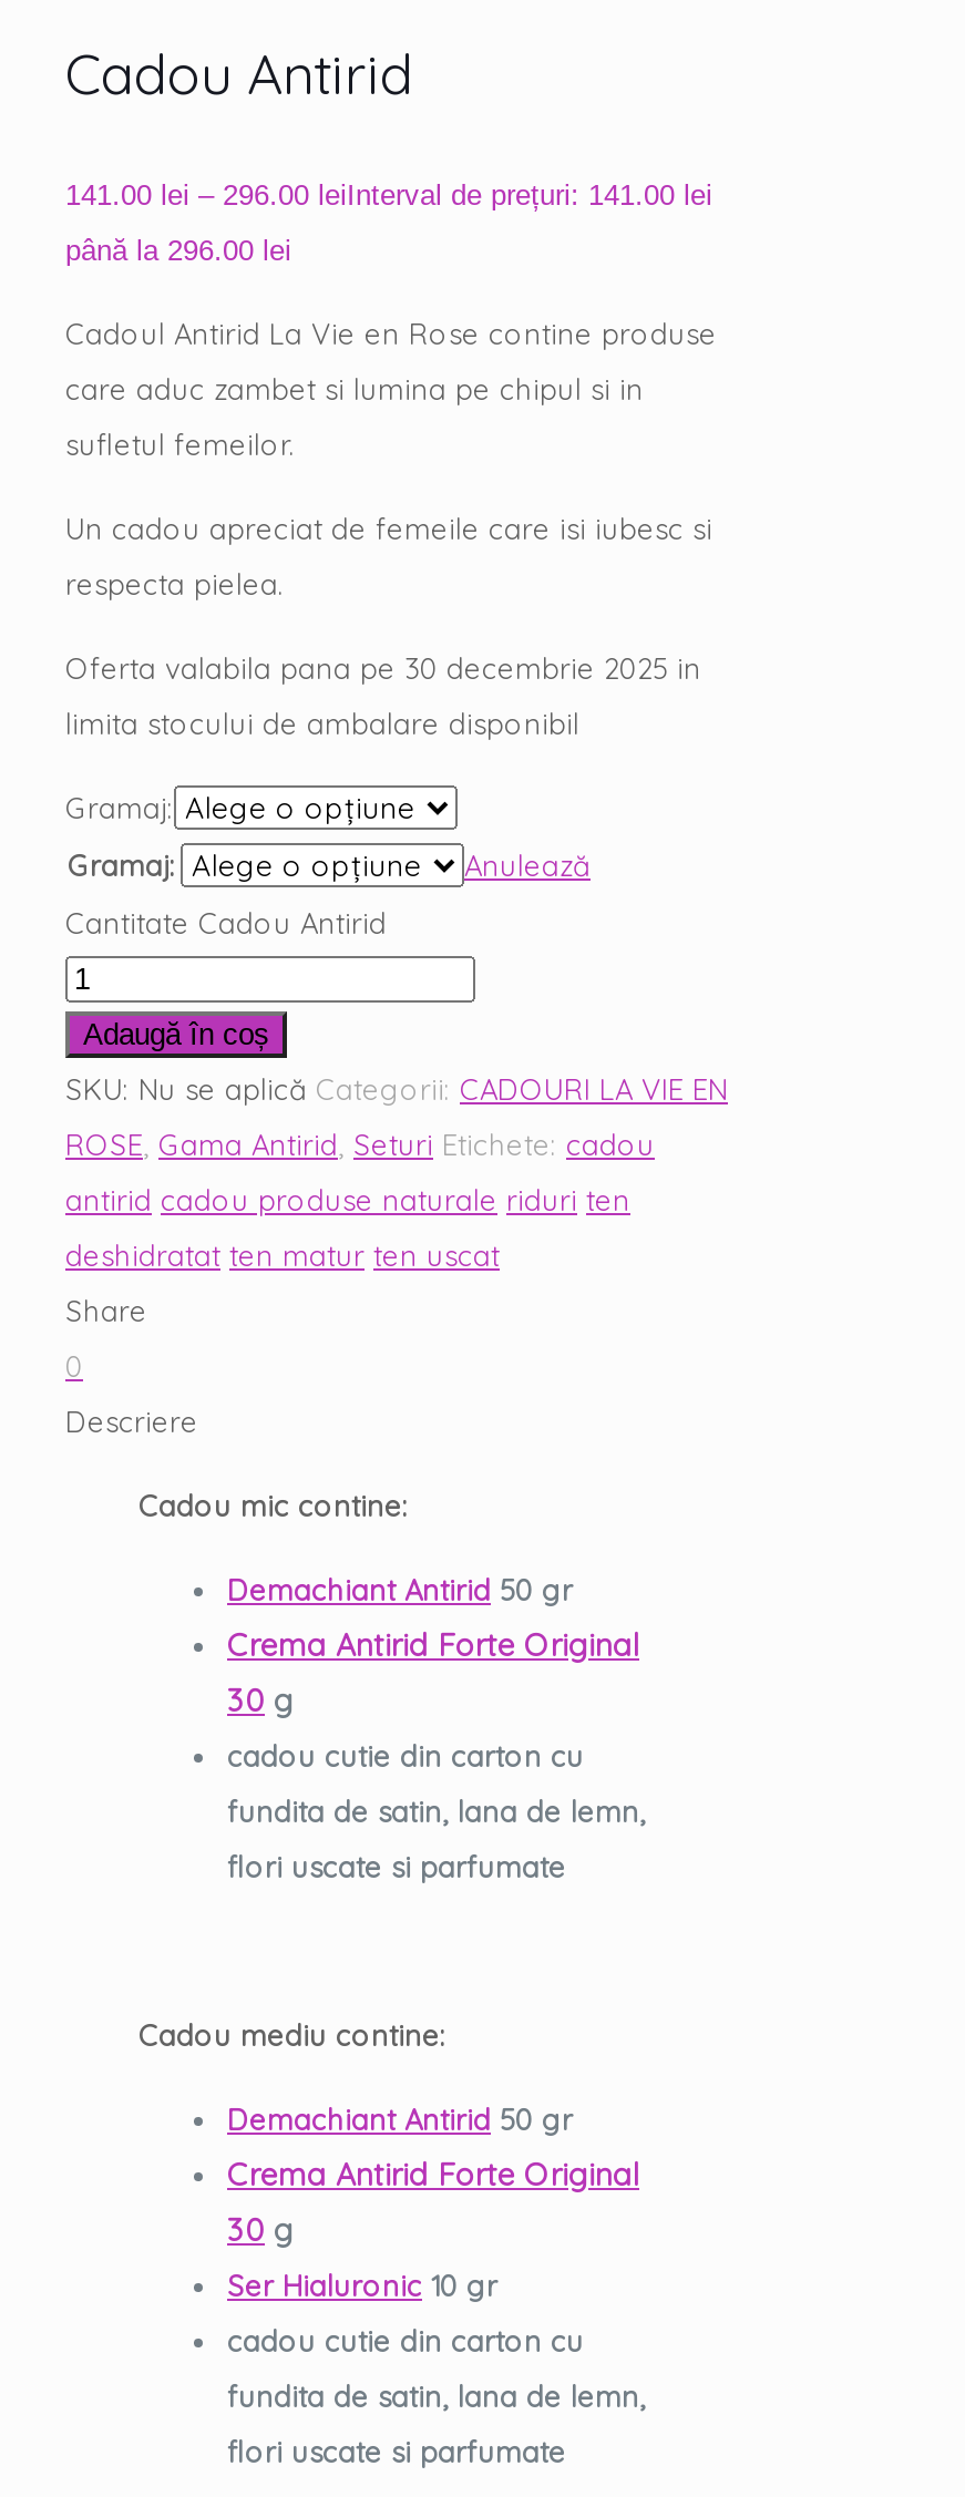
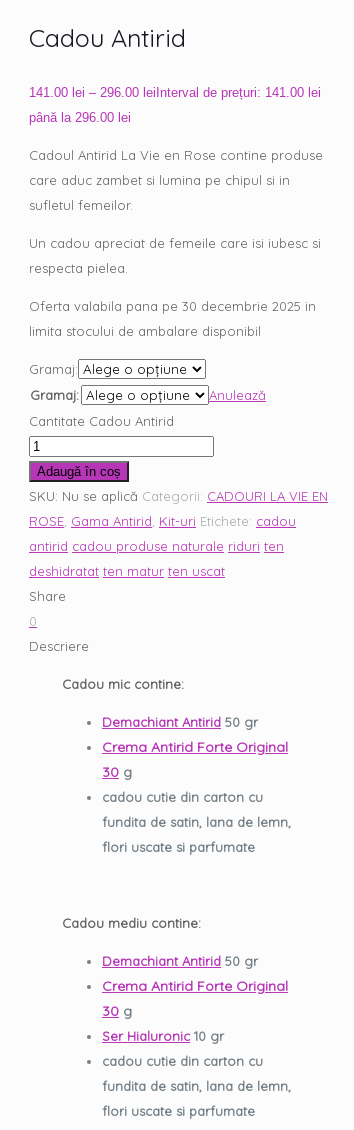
- ROSE, Gama Antirid, Seturi Etichete: cadou
+ ROSE, Gama Antirid, Kit-uri Etichete: cadou
